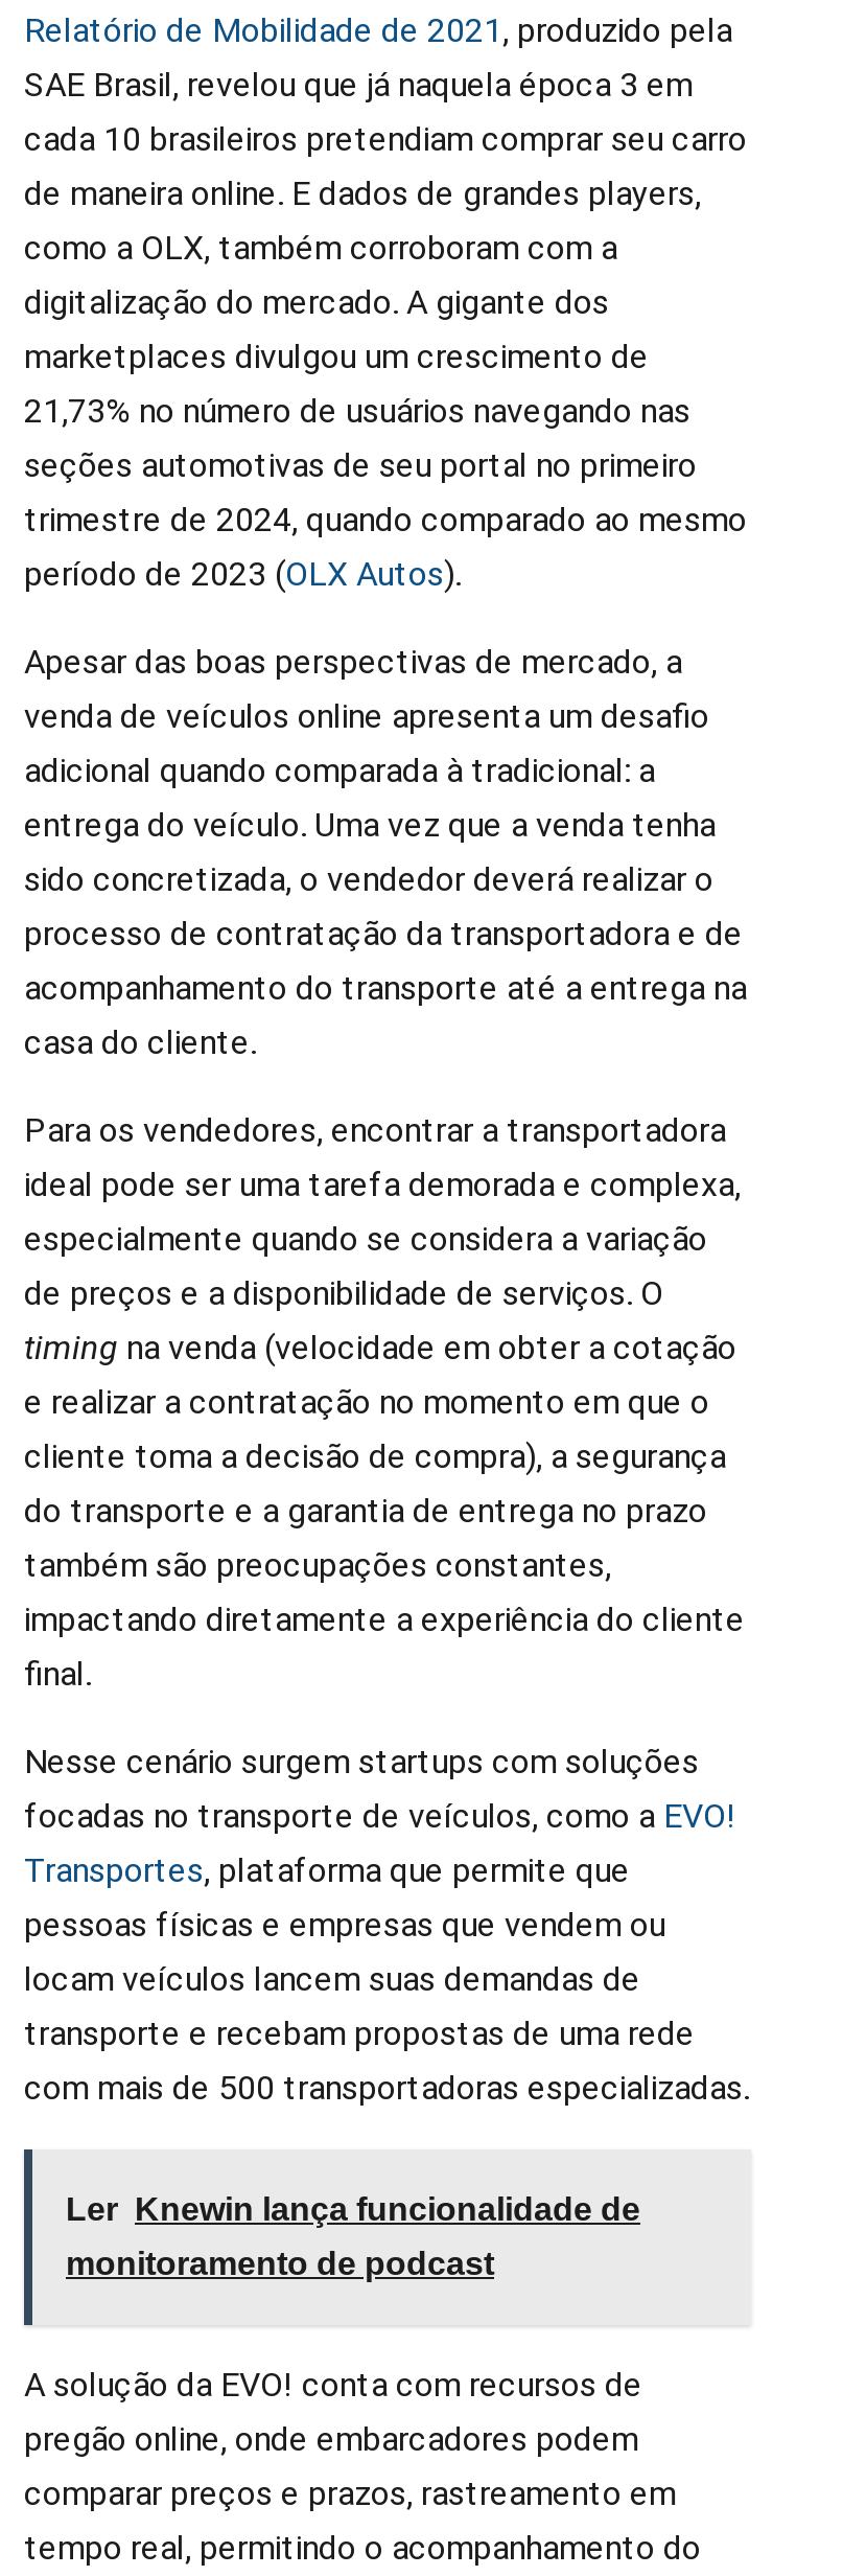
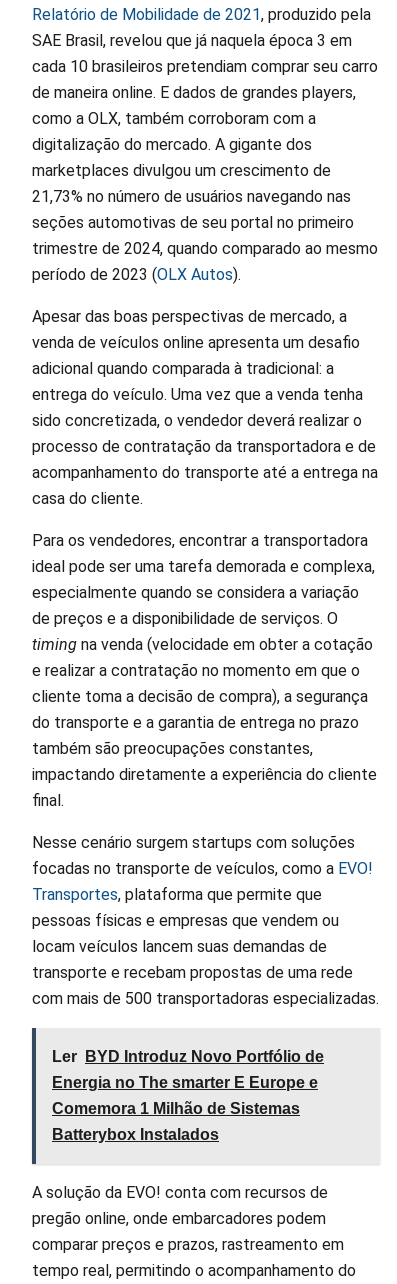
- Ler Knewin lança funcionalidade de
- monitoramento de podcast
+ Ler BYD Introduz Novo Portfólio de
+ Energia no The smarter E Europe e
+ Comemora 1 Milhão de Sistemas
+ Batterybox Instalados
